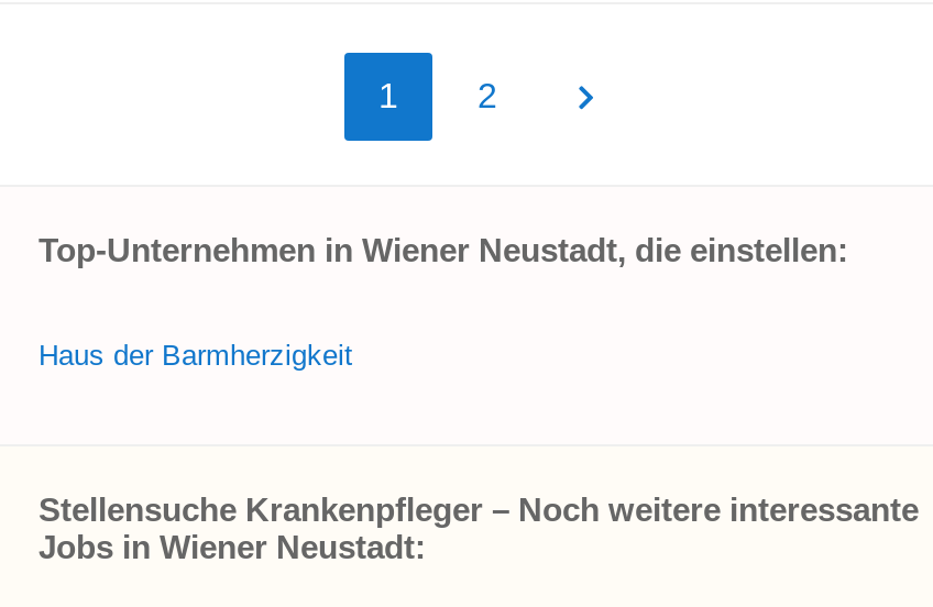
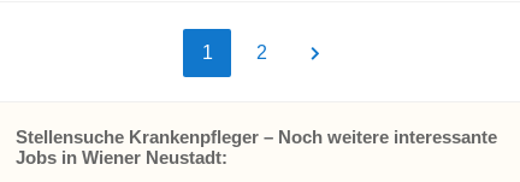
- Top-Unternehmen in Wiener Neustadt, die einstellen:
- Haus der Barmherzigkeit
